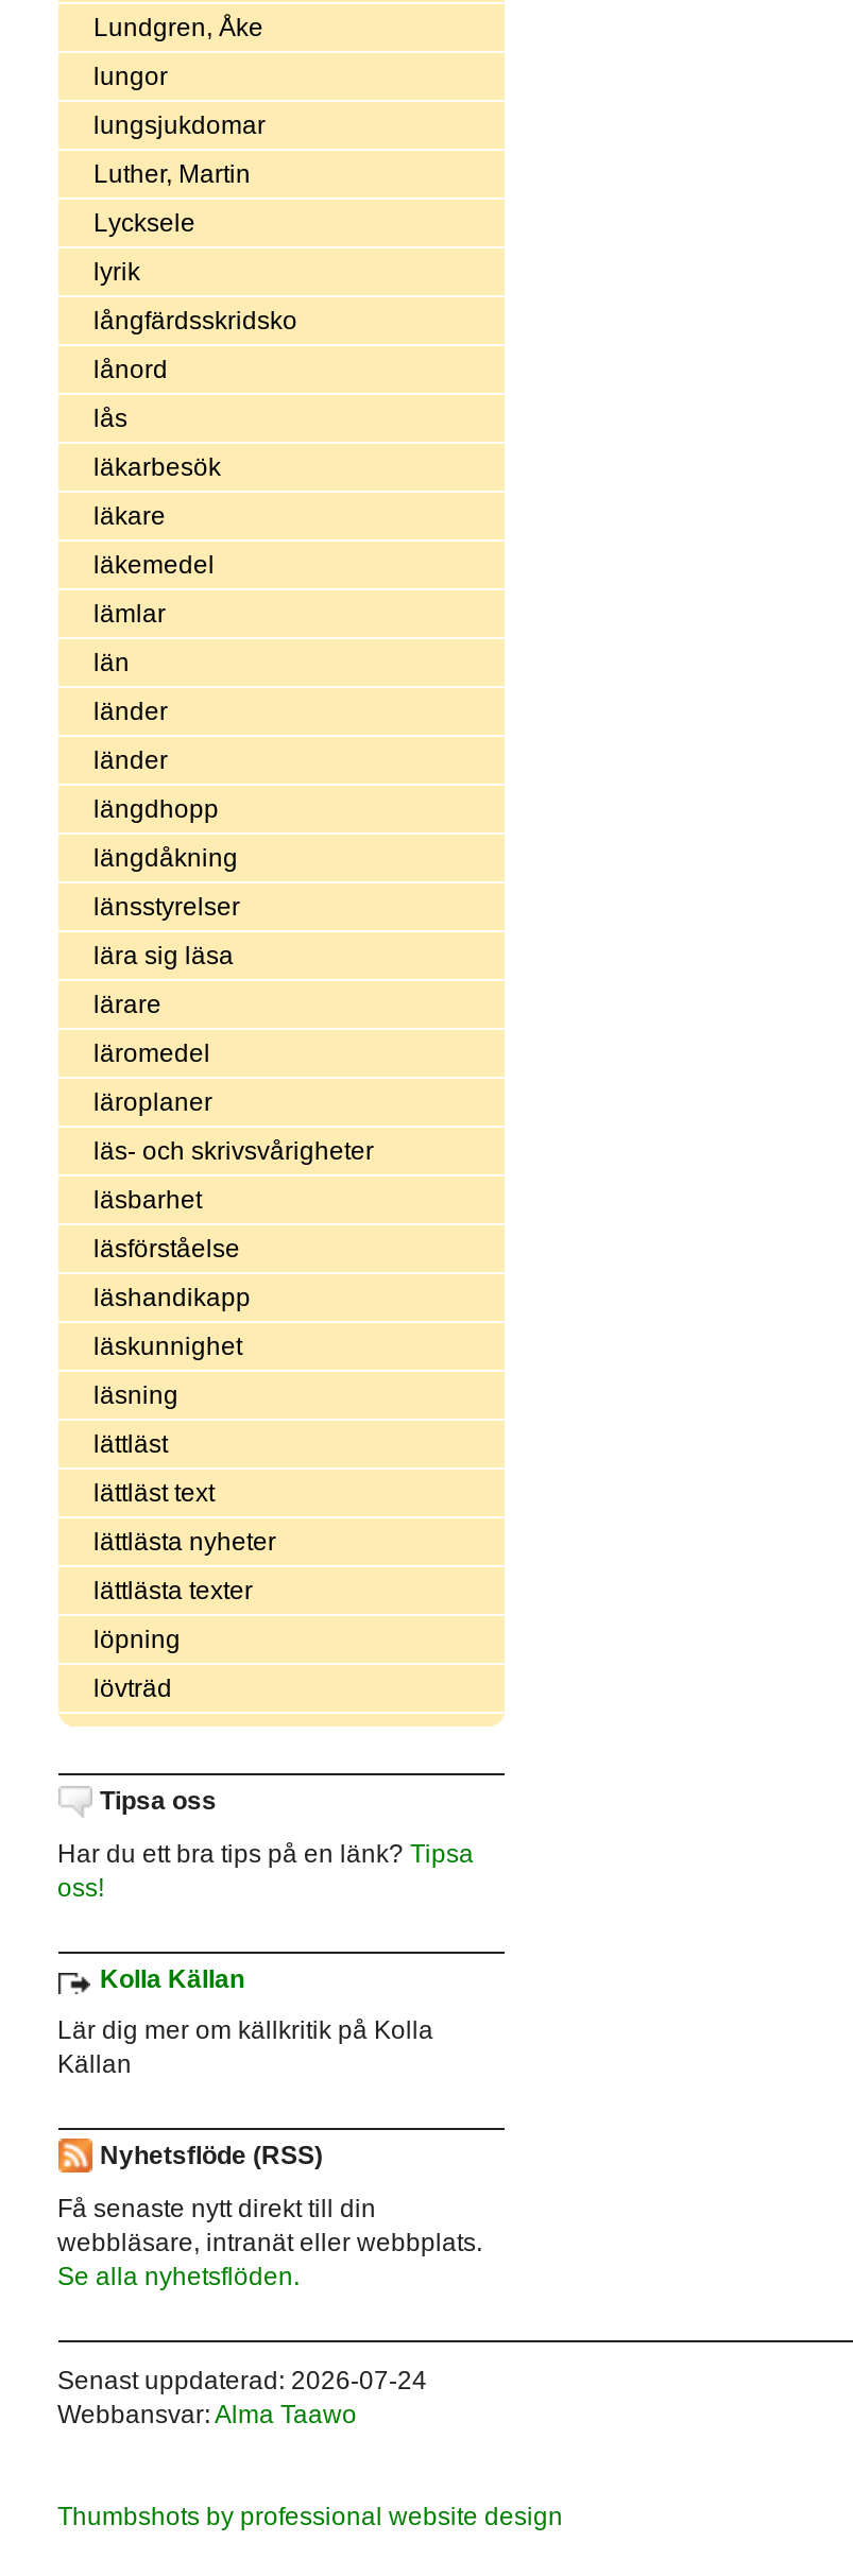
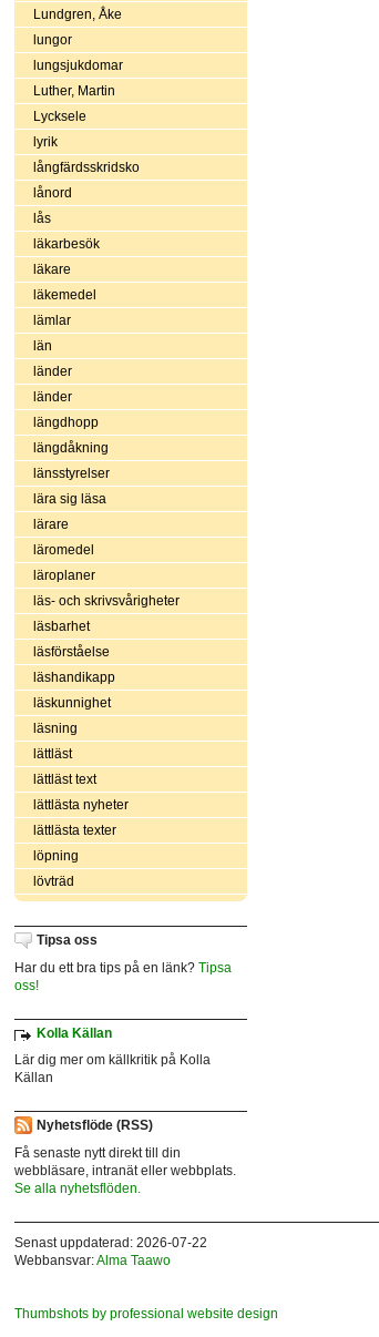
- Senast uppdaterad: 2026-07-24
+ Senast uppdaterad: 2026-07-22
